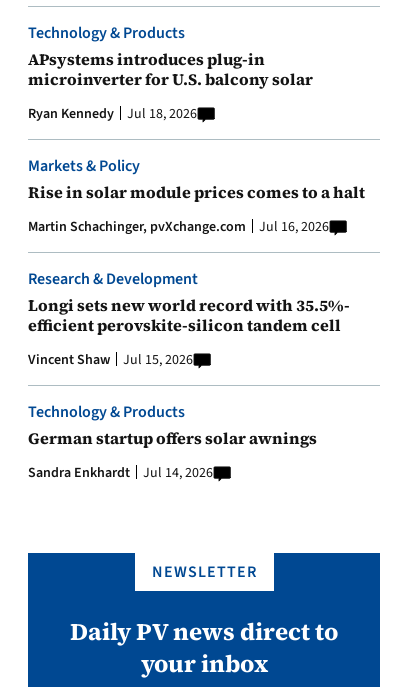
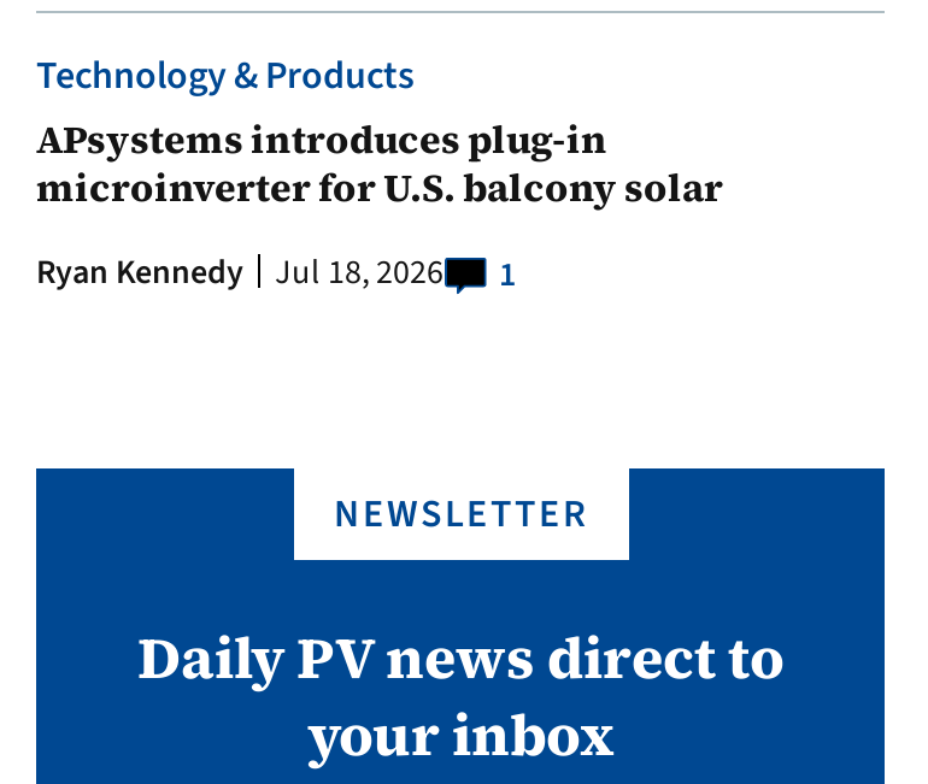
- Markets & Policy
- Rise in solar module prices comes to a halt
- Martin Schachinger, pvXchange.com
- Jul 16, 2026
- Research & Development
- Longi sets new world record with 35.5%-
- efficient perovskite-silicon tandem cell
- Vincent Shaw
- Jul 15, 2026
- Technology & Products
- German startup offers solar awnings
- Sandra Enkhardt
- Jul 14, 2026
+ 1
